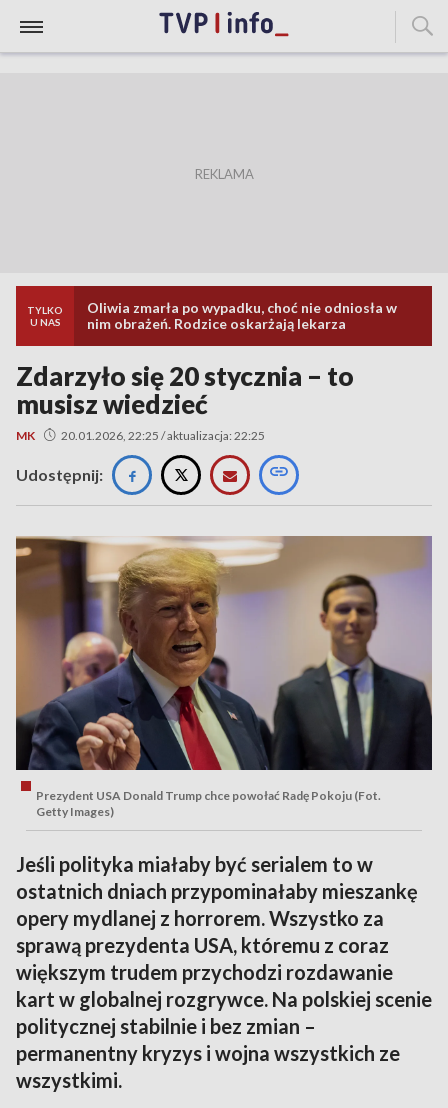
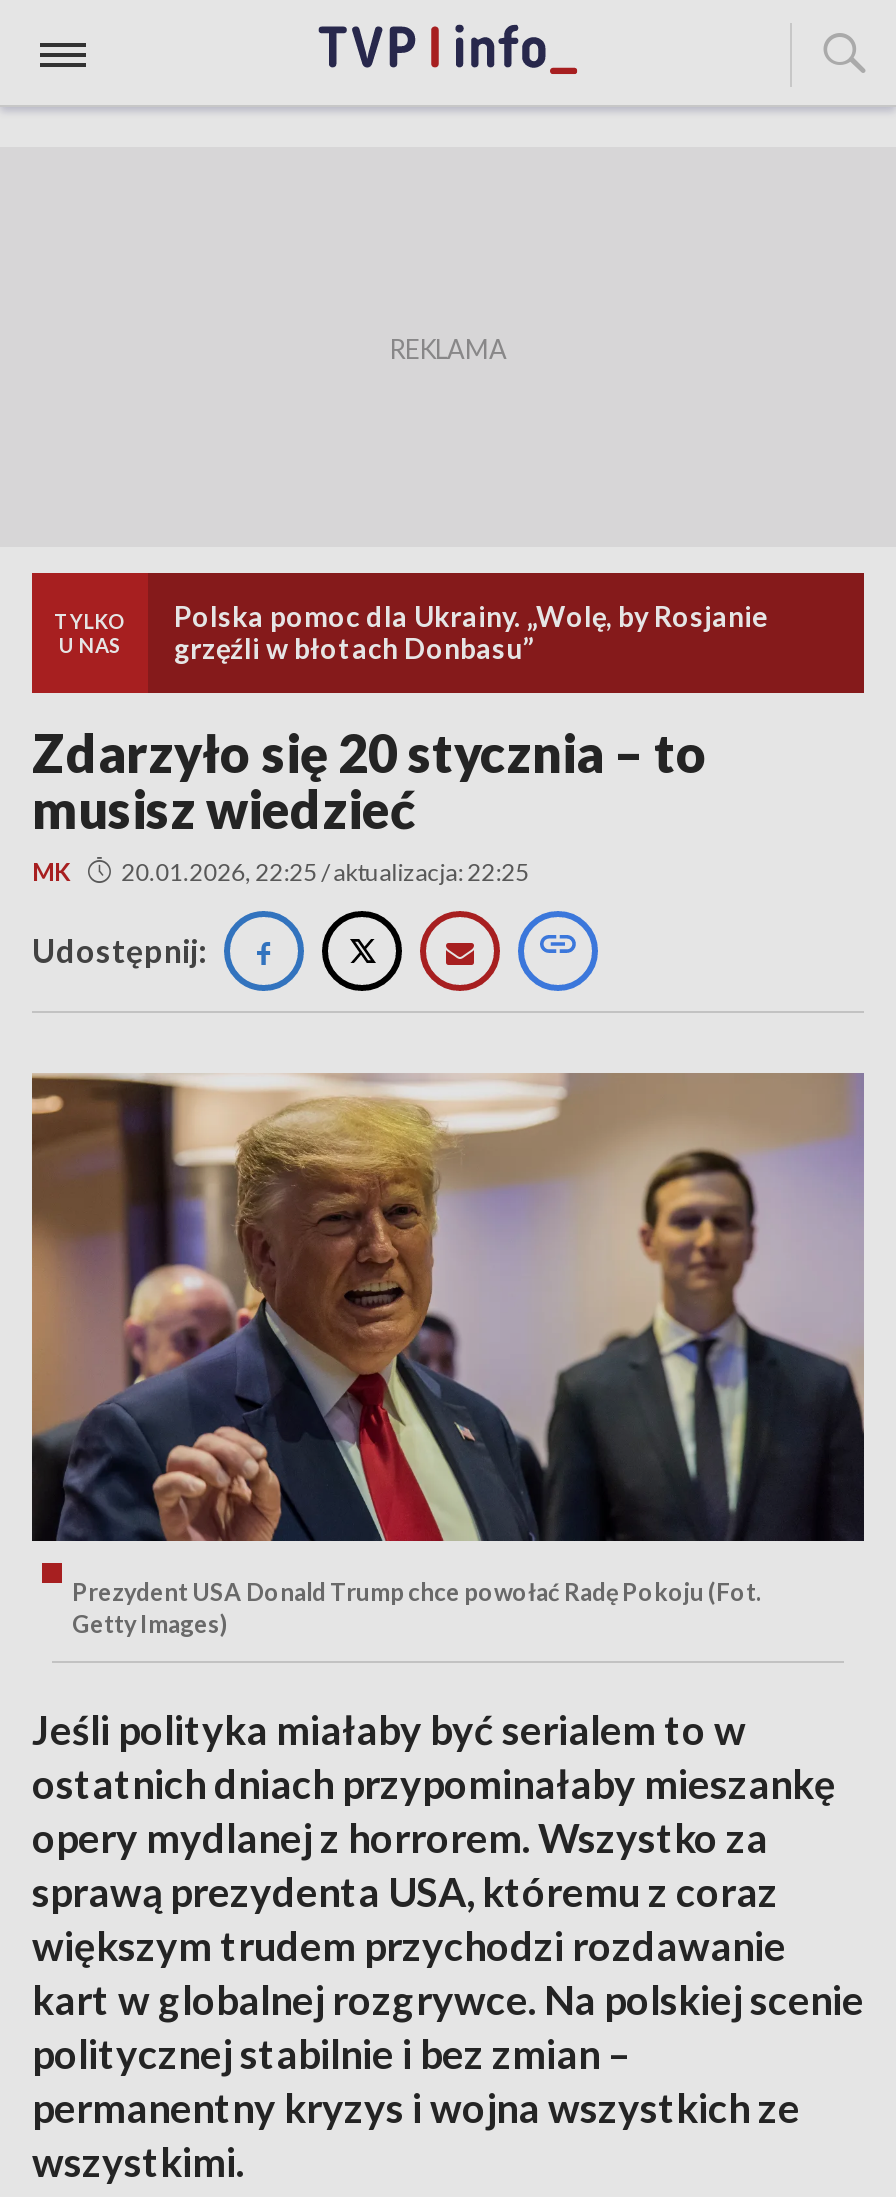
- Oliwia zmarła po wypadku, choć nie odniosła w
- nim obrażeń. Rodzice oskarżają lekarza
+ Polska pomoc dla Ukrainy. „Wolę, by Rosjanie
+ grzęźli w błotach Donbasu”
